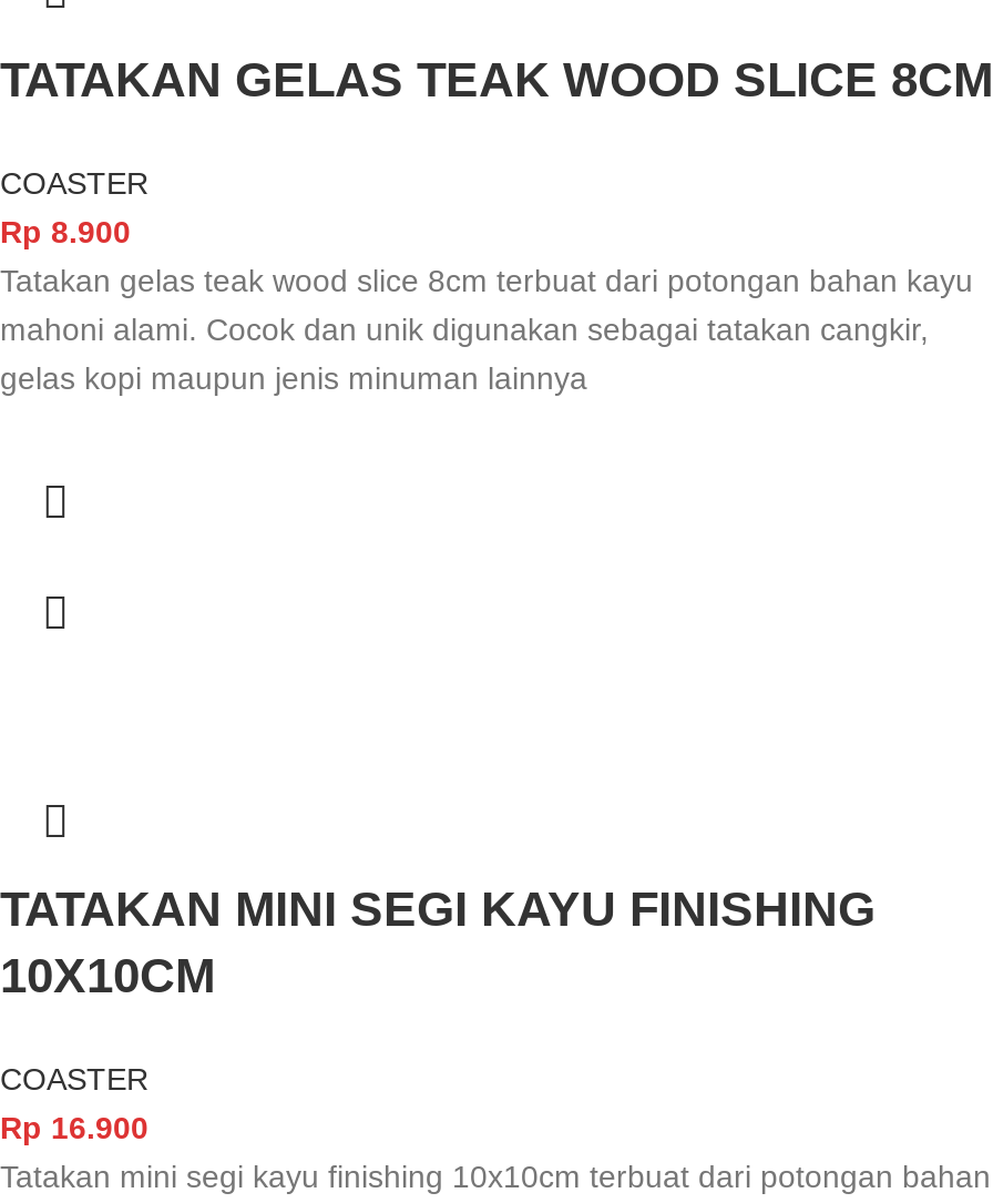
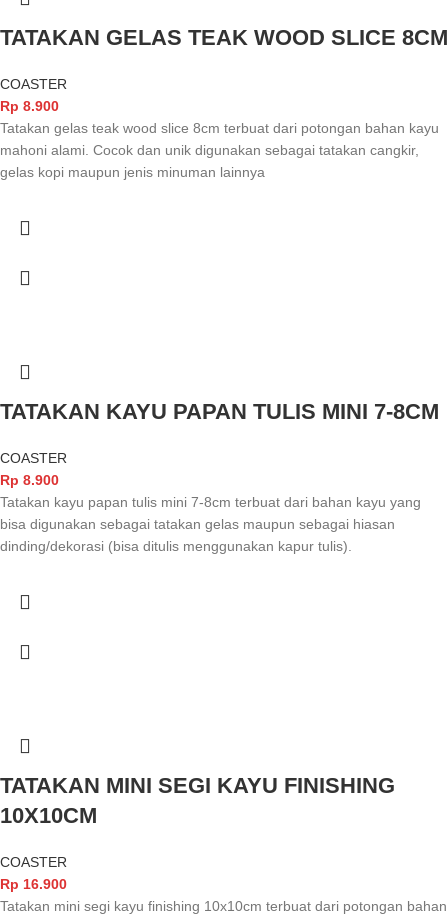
+ TATAKAN KAYU PAPAN TULIS MINI 7-8CM
+ COASTER
+ Rp 8.900
+ Tatakan kayu papan tulis mini 7-8cm terbuat dari bahan kayu yang
+ bisa digunakan sebagai tatakan gelas maupun sebagai hiasan
+ dinding/dekorasi (bisa ditulis menggunakan kapur tulis).
